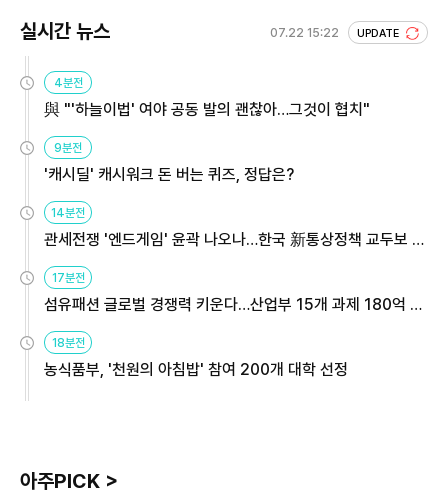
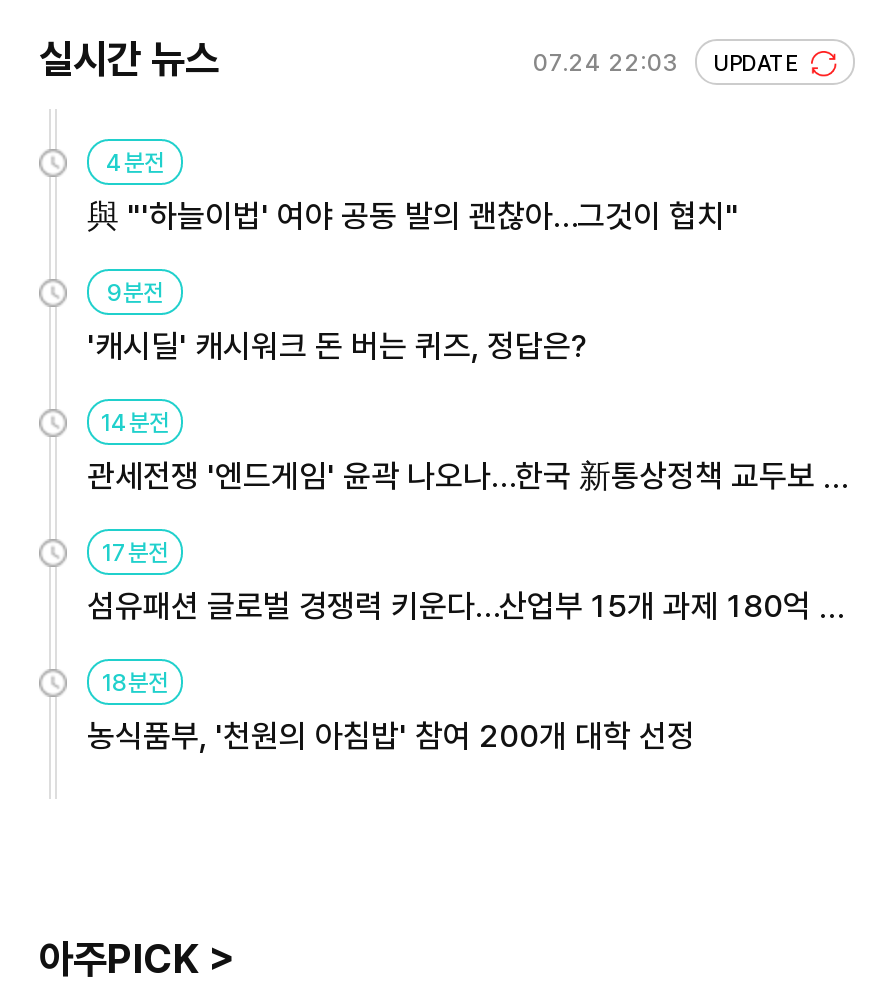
- 07.22 15:22 UPDATE
+ 07.24 22:03 UPDATE
